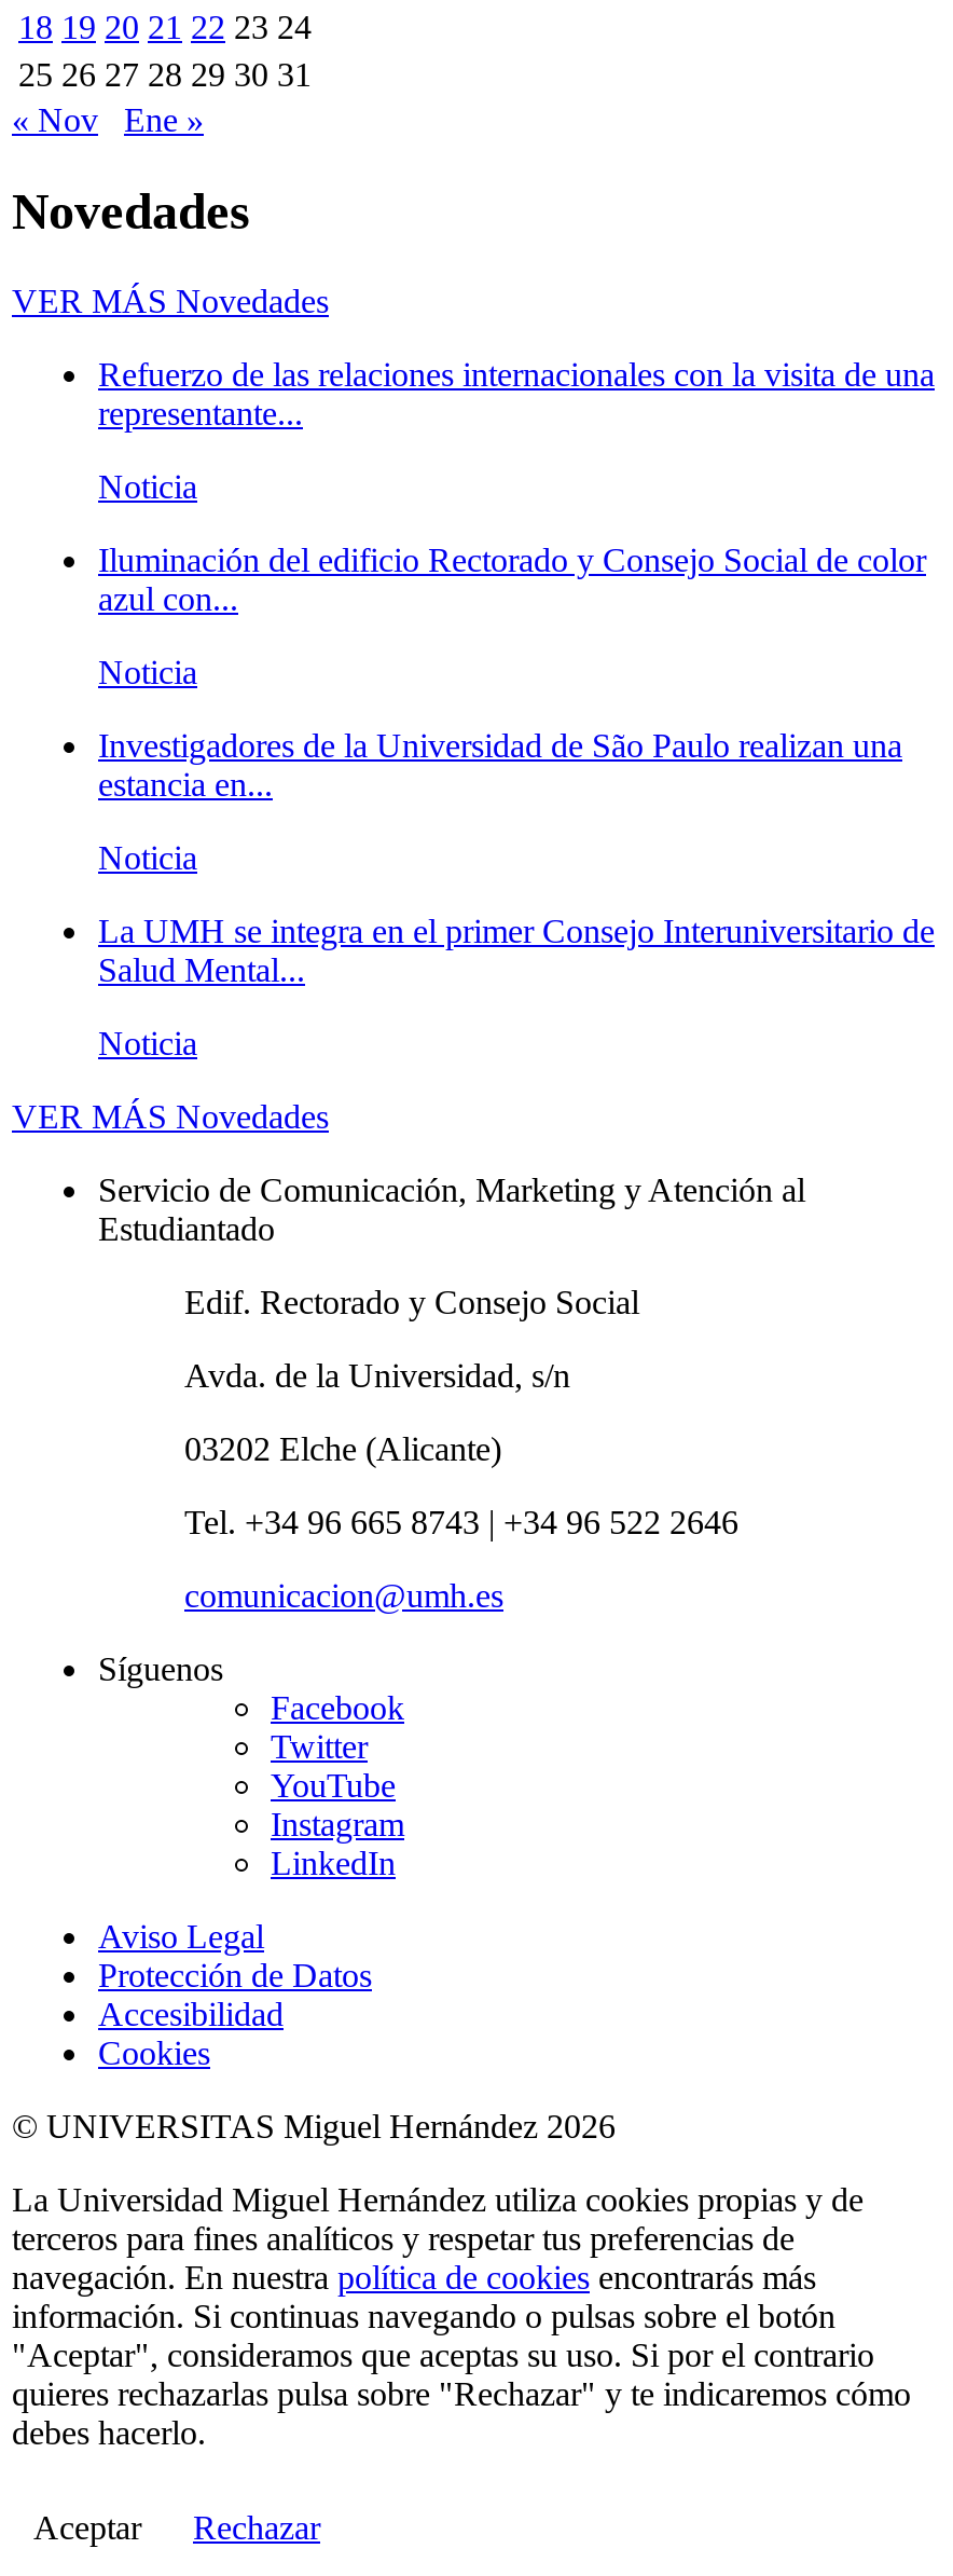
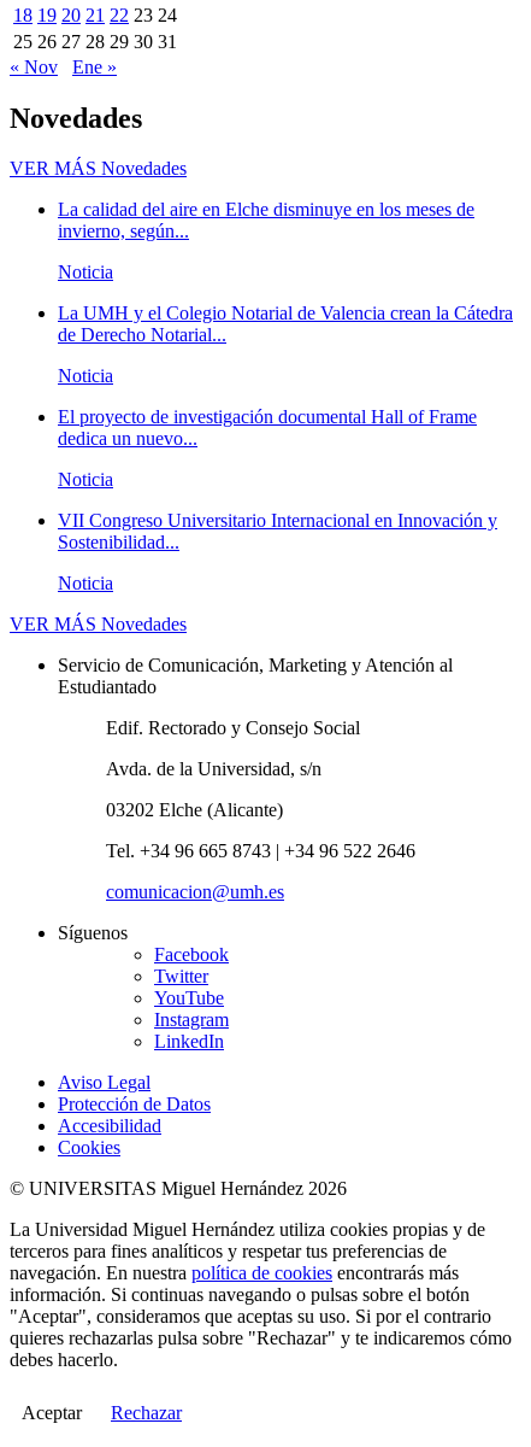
- Refuerzo de las relaciones internacionales con la visita de una
- representante...
+ La calidad del aire en Elche disminuye en los meses de
+ invierno, según...

- Iluminación del edificio Rectorado y Consejo Social de color
- azul con...
+ La UMH y el Colegio Notarial de Valencia crean la Cátedra
+ de Derecho Notarial...

- Investigadores de la Universidad de São Paulo realizan una
- estancia en...
+ El proyecto de investigación documental Hall of Frame
+ dedica un nuevo...

- La UMH se integra en el primer Consejo Interuniversitario de
- Salud Mental...
+ VII Congreso Universitario Internacional en Innovación y
+ Sostenibilidad...
